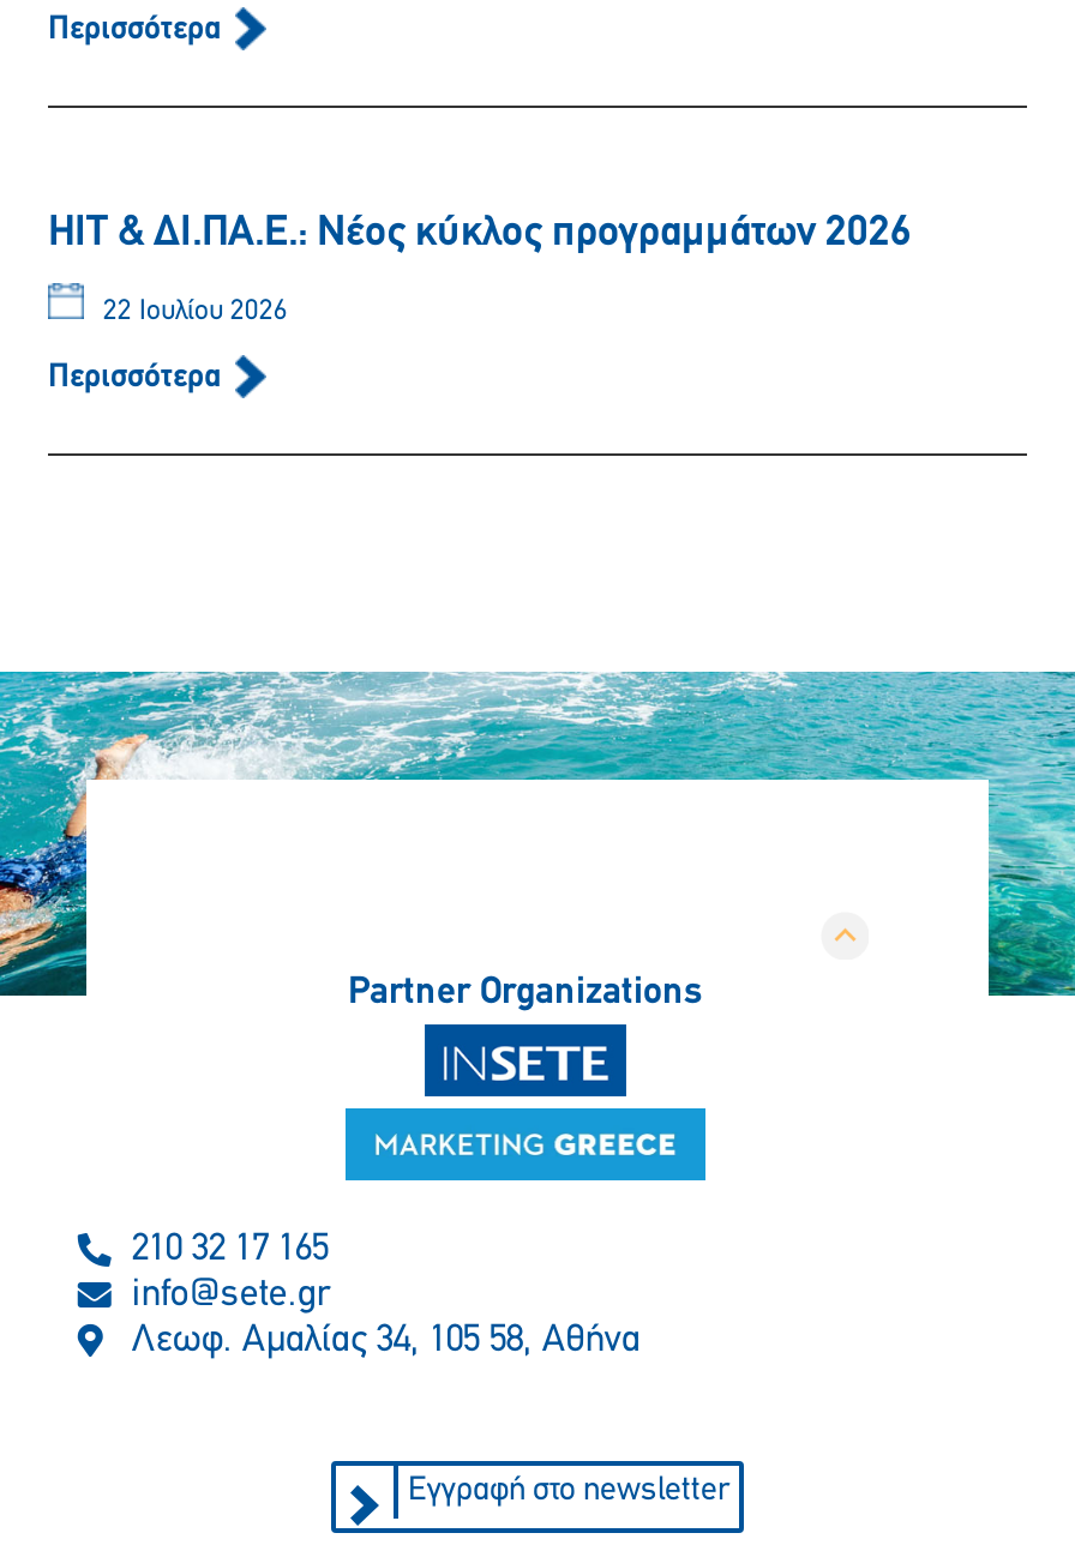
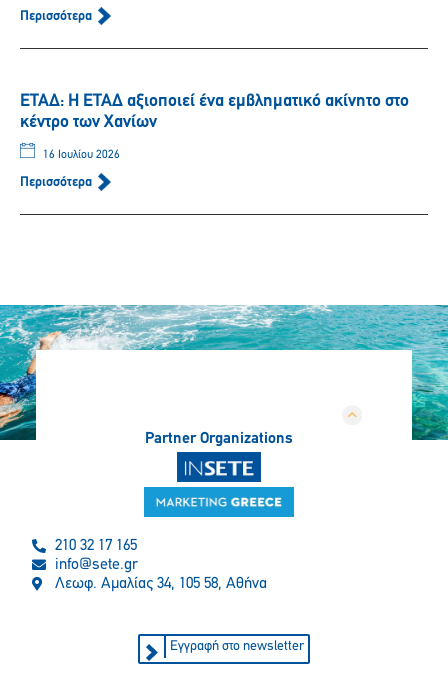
- HIT & ΔΙ.ΠΑ.Ε.: Νέος κύκλος προγραμμάτων 2026
+ ΕΤΑΔ: Η ΕΤΑΔ αξιοποιεί ένα εμβληματικό ακίνητο στο
+ κέντρο των Χανίων

- 22 Ιουλίου 2026
+ 16 Ιουλίου 2026
